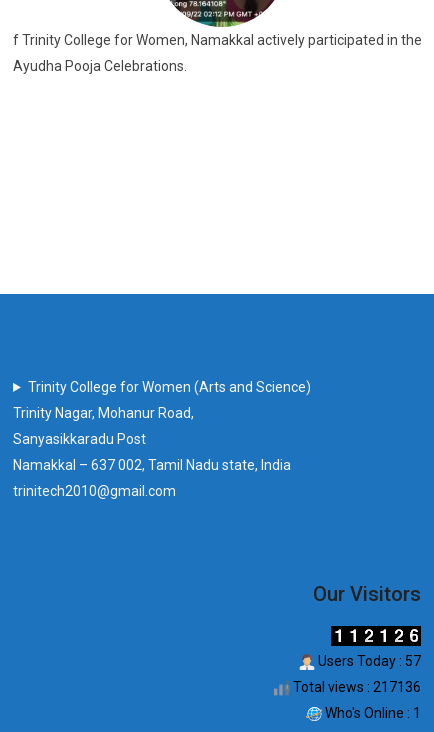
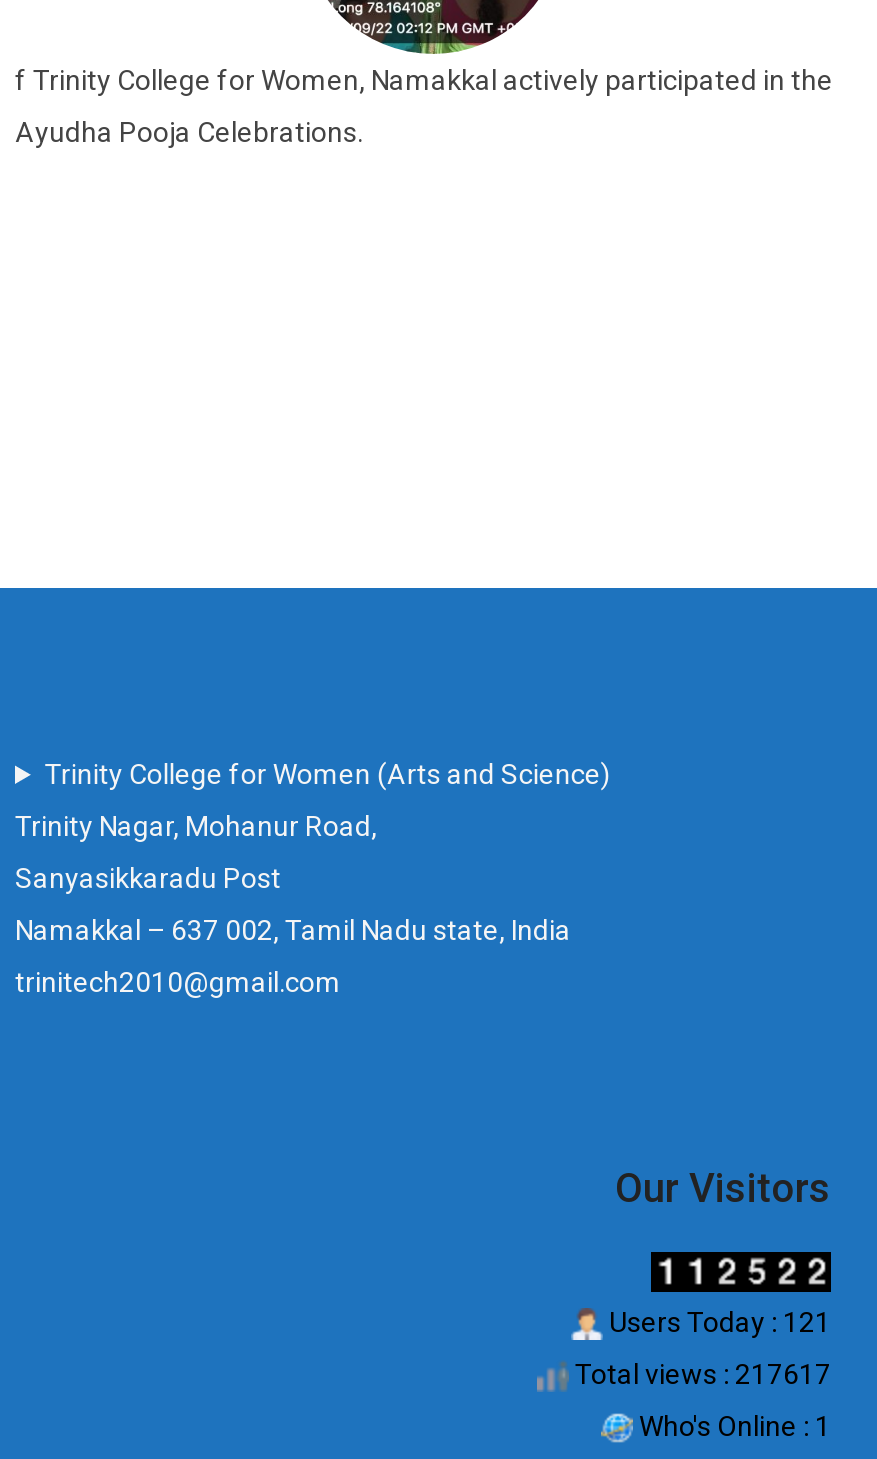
- Users Today : 57
+ Users Today : 121

- Total views : 217136
+ Total views : 217617
